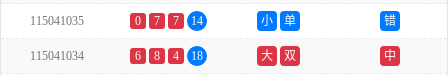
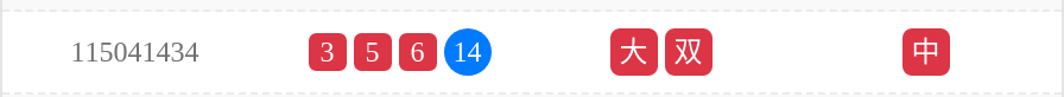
- 115041035
+ 115041434

- 小
- 单
- 错
- 115041034
- 6
- 8
- 4
- 18

- 0
+ 3

- 7
+ 5

- 7
+ 6
